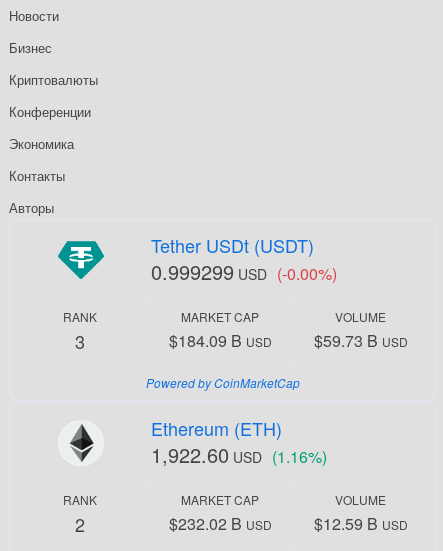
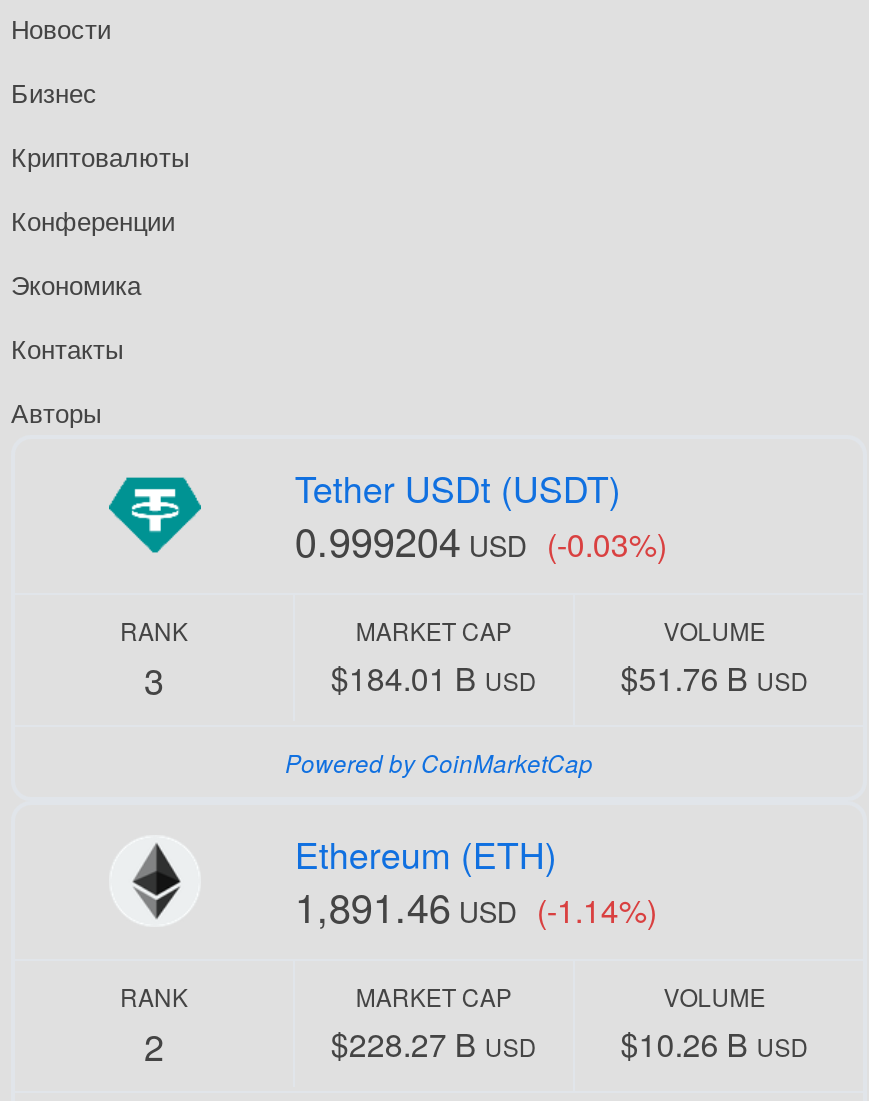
- 0.999299 USD (-0.00%)
+ 0.999204 USD (-0.03%)

- $184.09 B USD
+ $184.01 B USD

- $59.73 B USD
+ $51.76 B USD

- 1,922.60 USD (1.16%)
+ 1,891.46 USD (-1.14%)

- $232.02 B USD
+ $228.27 B USD

- $12.59 B USD
+ $10.26 B USD
